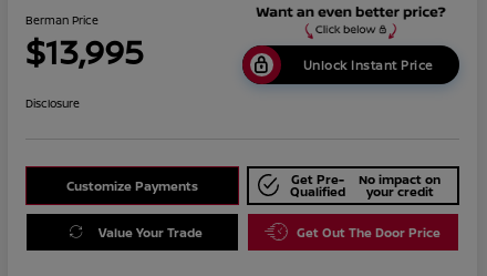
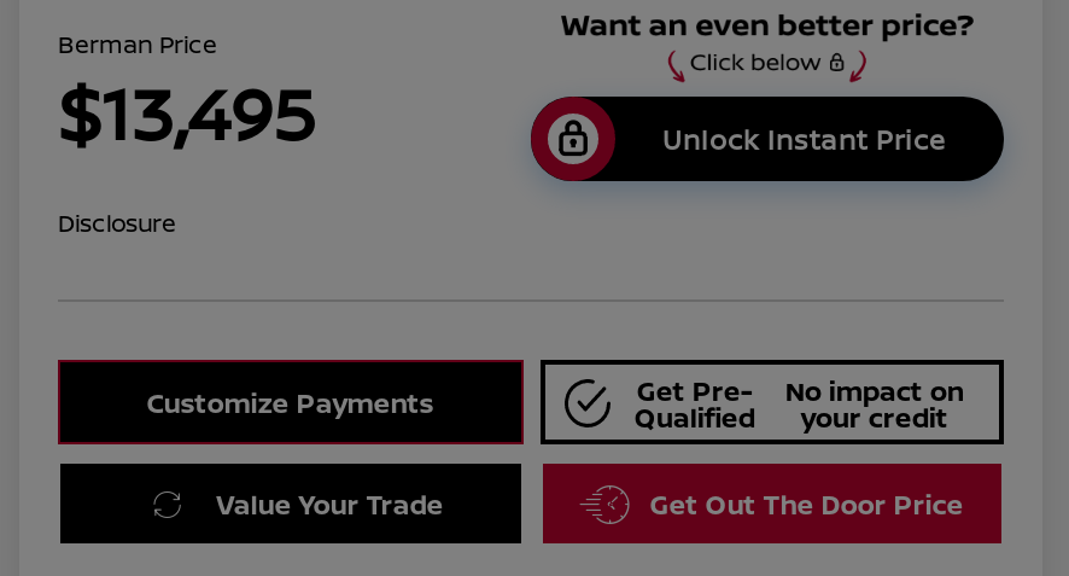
- $13,995
+ $13,495
